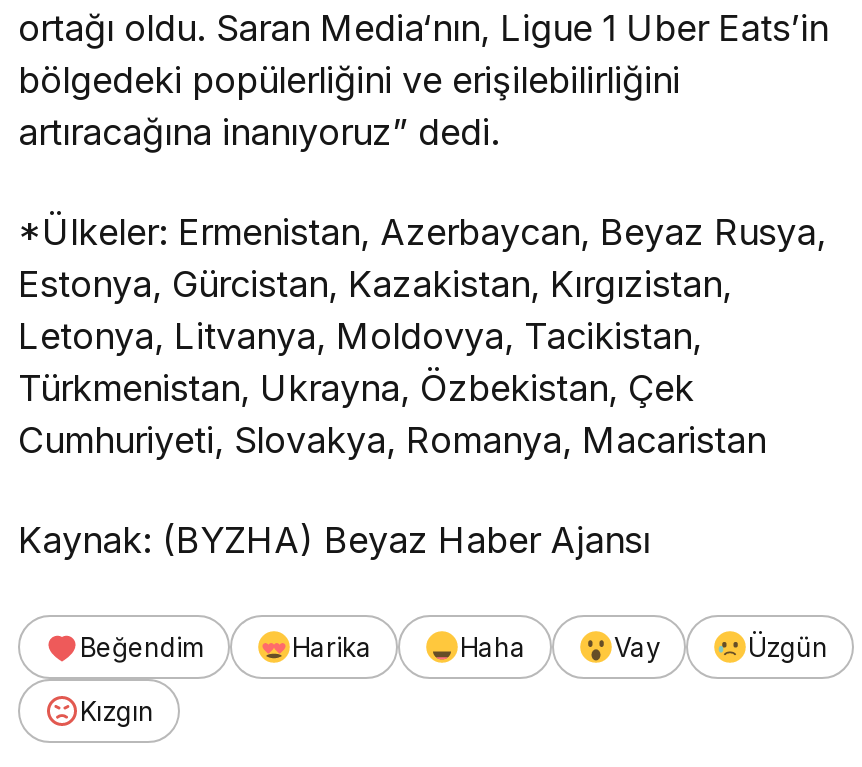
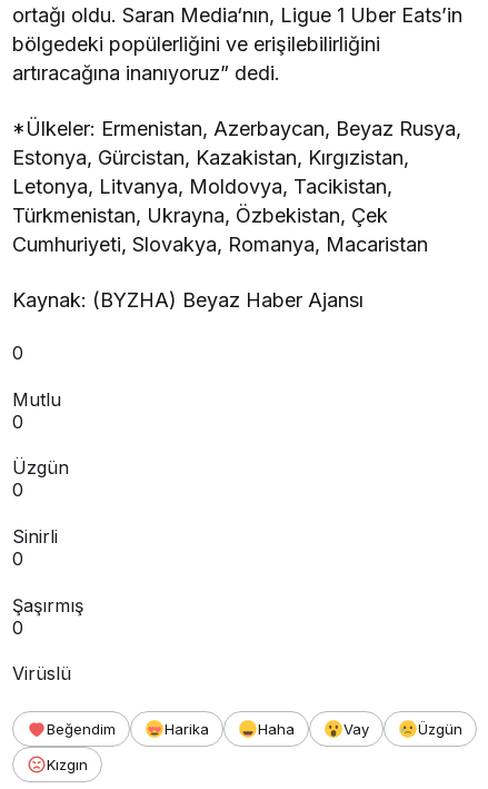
+ 0
+ Mutlu
+ 0
+ Üzgün
+ 0
+ Sinirli
+ 0
+ Şaşırmış
+ 0
+ Virüslü
